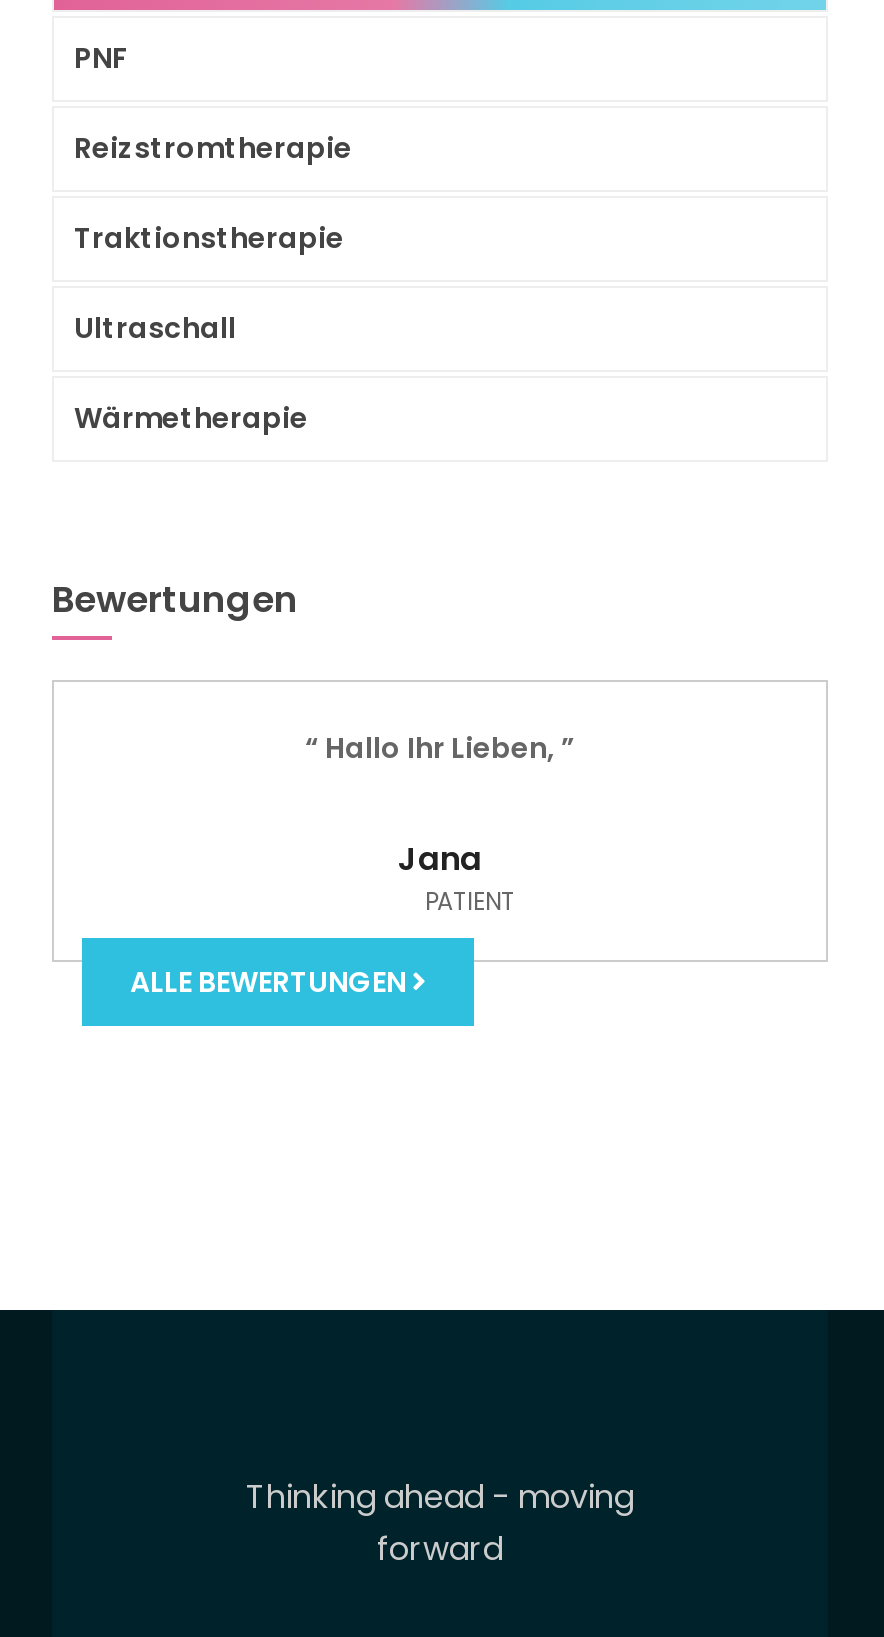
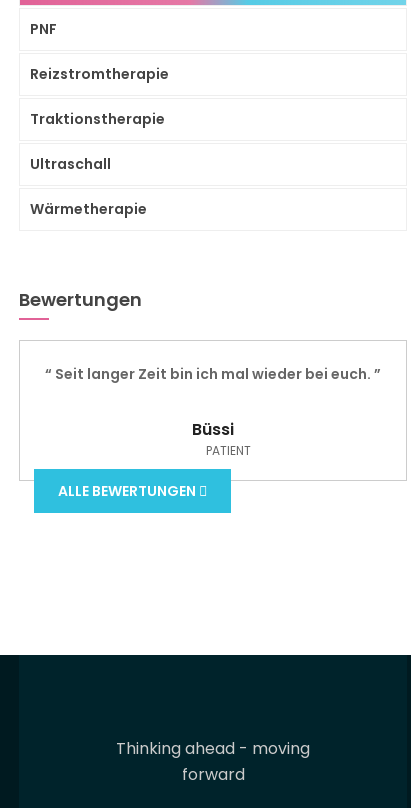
- “ Hallo Ihr Lieben, ”
+ “ Seit langer Zeit bin ich mal wieder bei euch. ”

- Jana
+ Büssi
